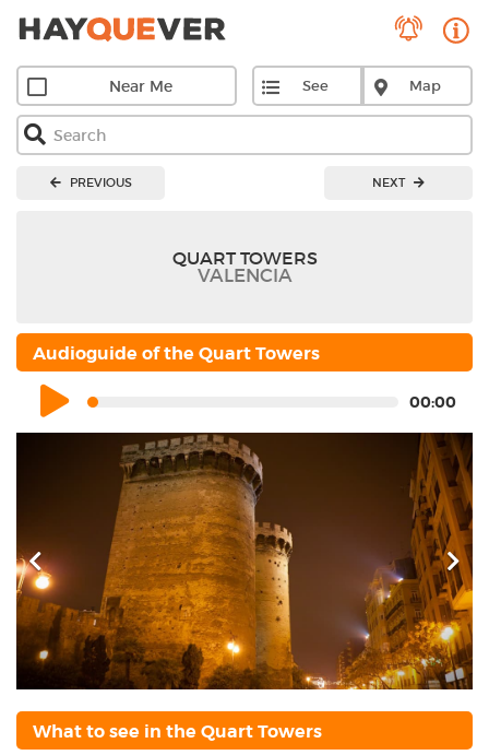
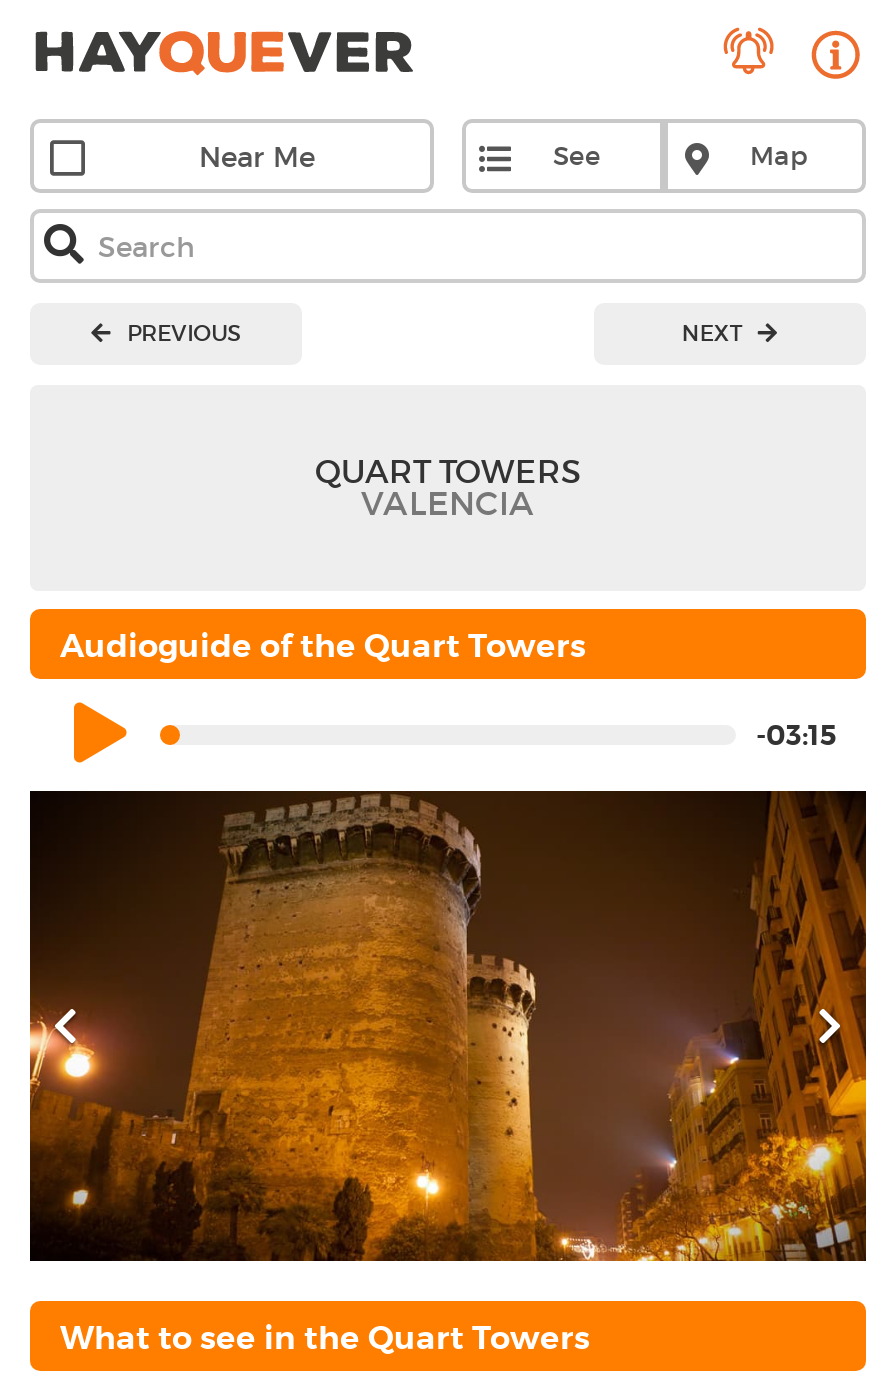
- 00:00
+ -03:15
